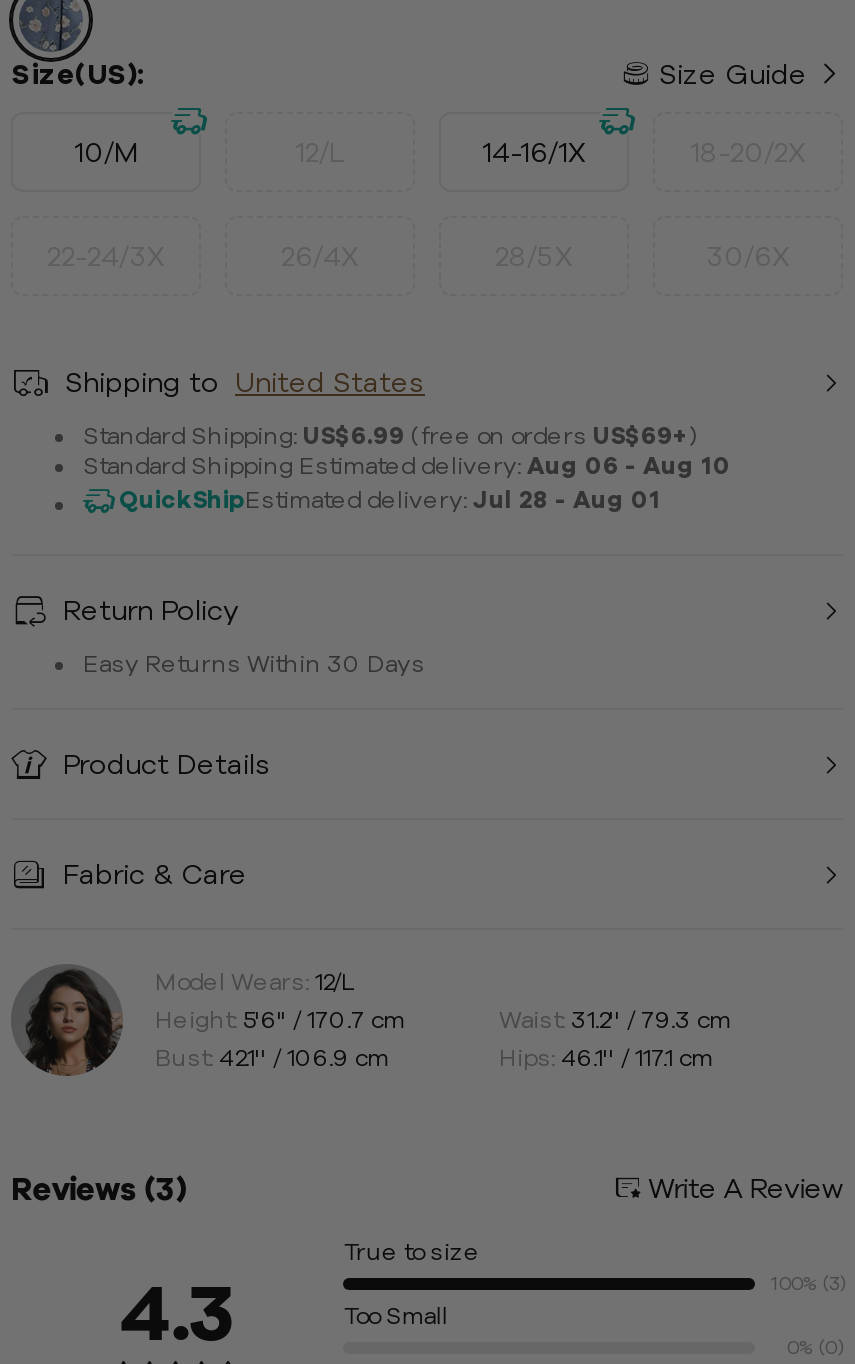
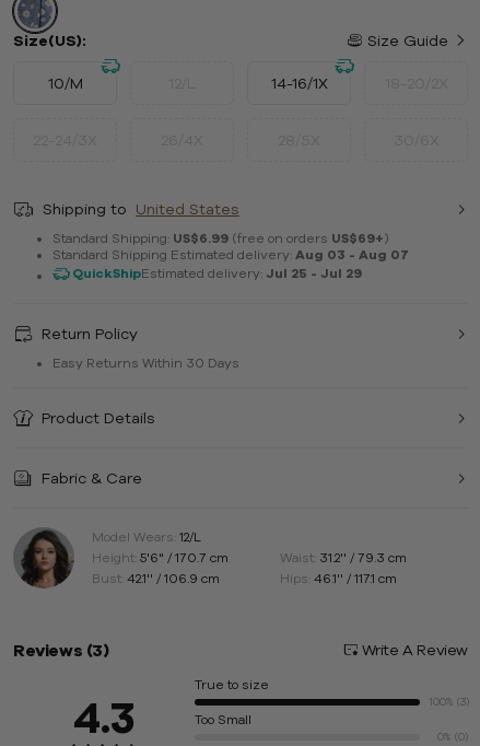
- Standard Shipping Estimated delivery: Aug 06 - Aug 10
+ Standard Shipping Estimated delivery: Aug 03 - Aug 07

- QuickShipEstimated delivery: Jul 28 - Aug 01
+ QuickShipEstimated delivery: Jul 25 - Jul 29
